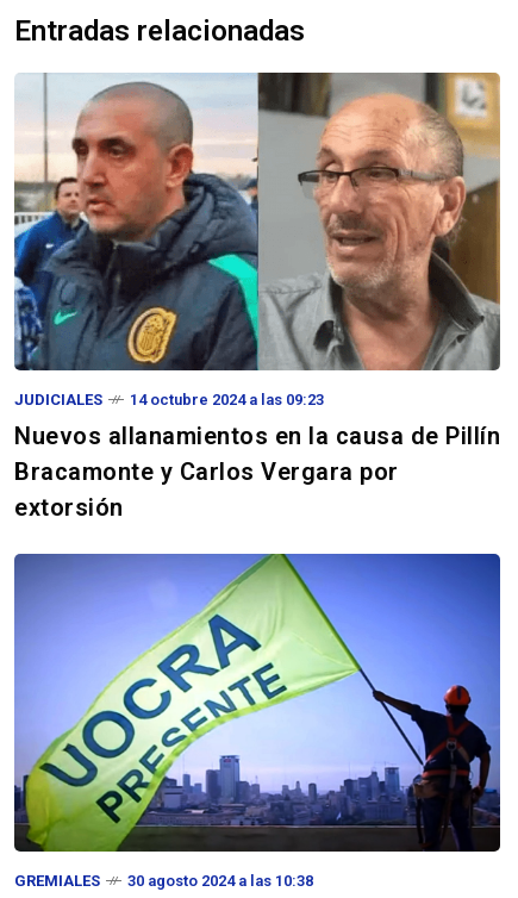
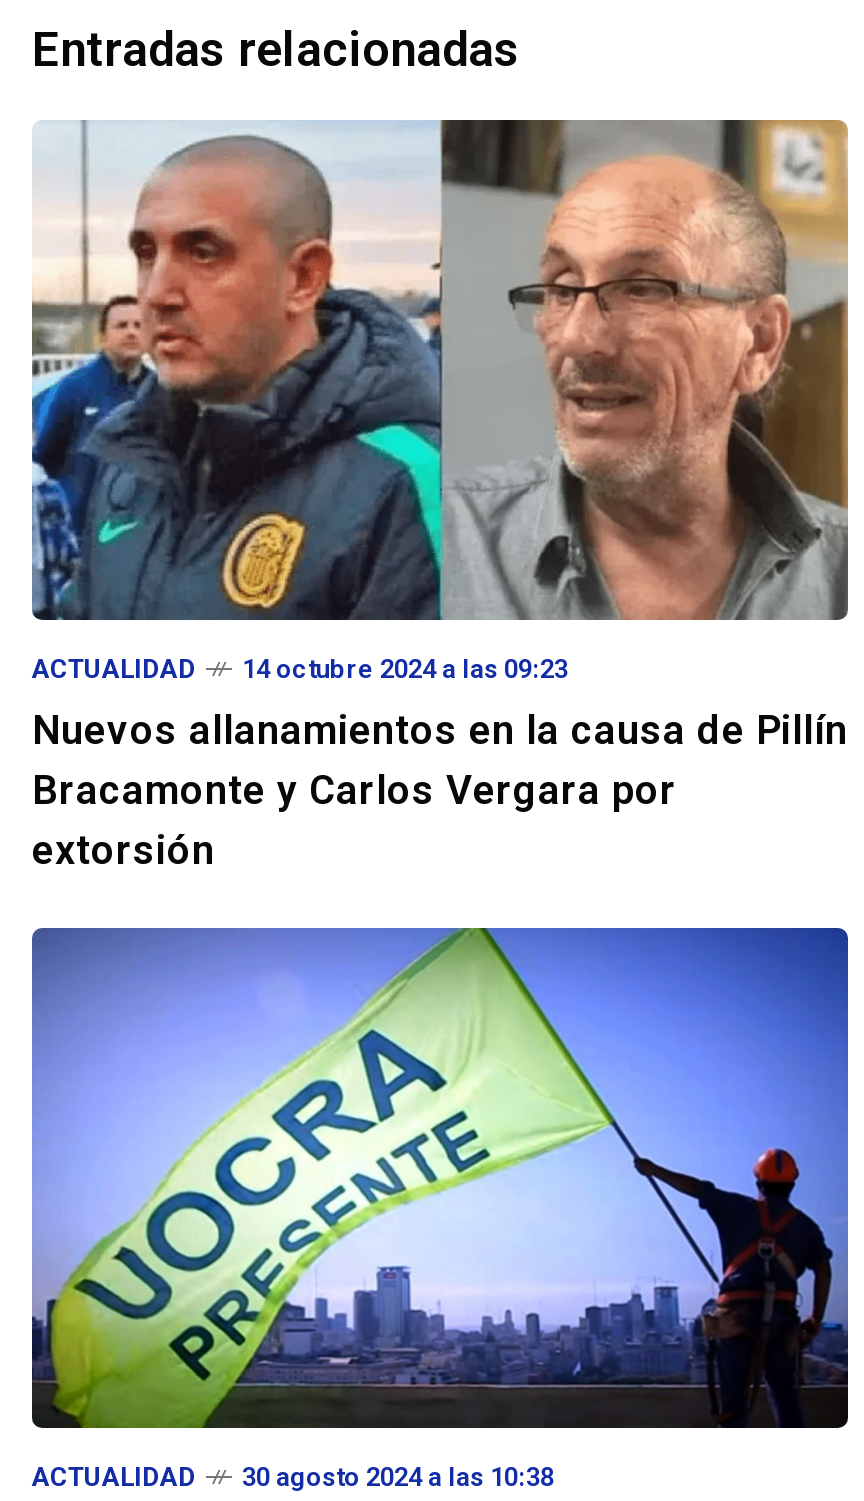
- JUDICIALES
+ ACTUALIDAD

- GREMIALES
+ ACTUALIDAD
